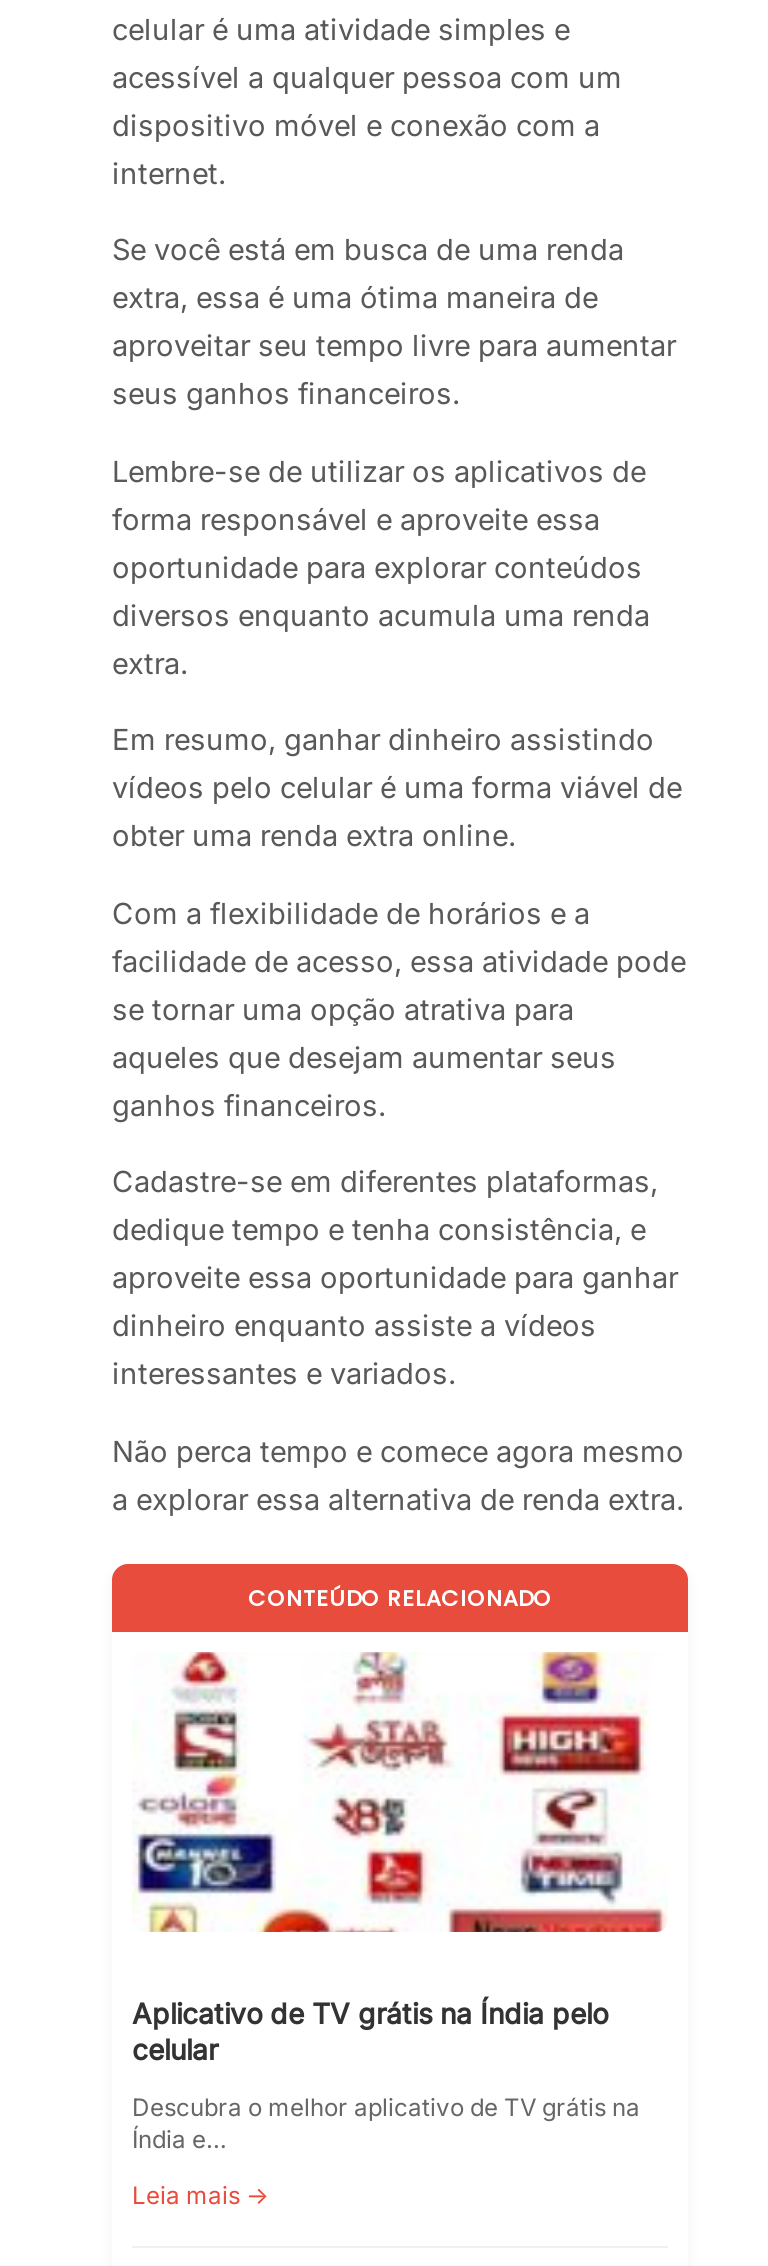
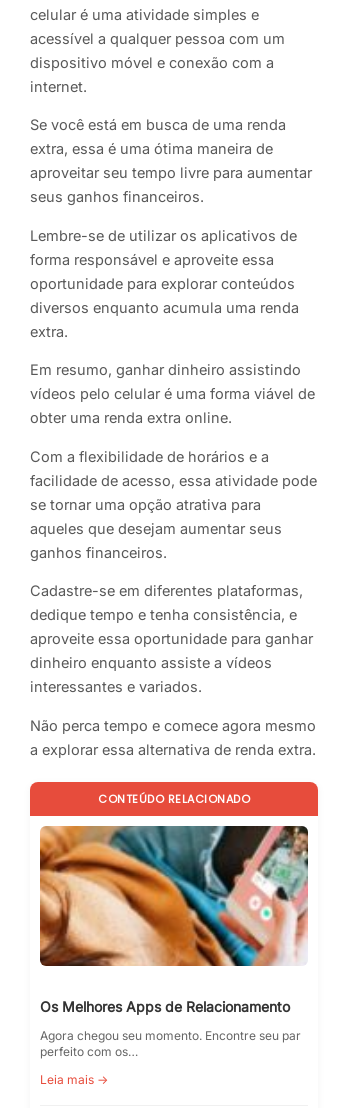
- [image]
- Aplicativo de TV grátis na Índia pelo
- celular
+ [image]
+ Os Melhores Apps de Relacionamento

- Descubra o melhor aplicativo de TV grátis na
- Índia e…
+ Agora chegou seu momento. Encontre seu par
+ perfeito com os…
